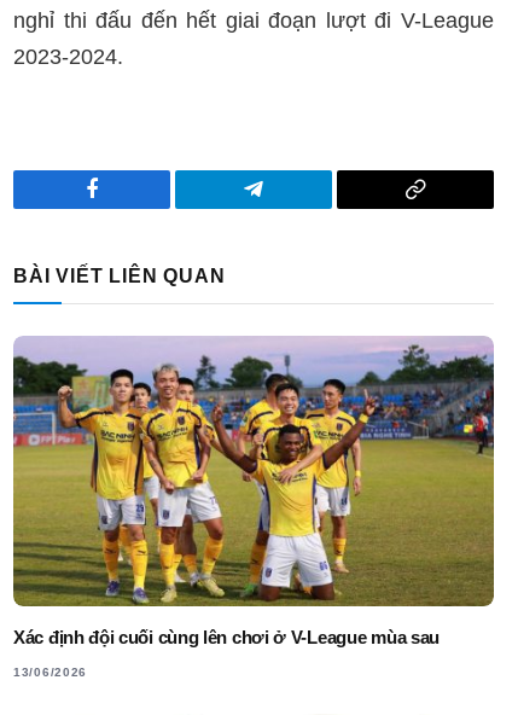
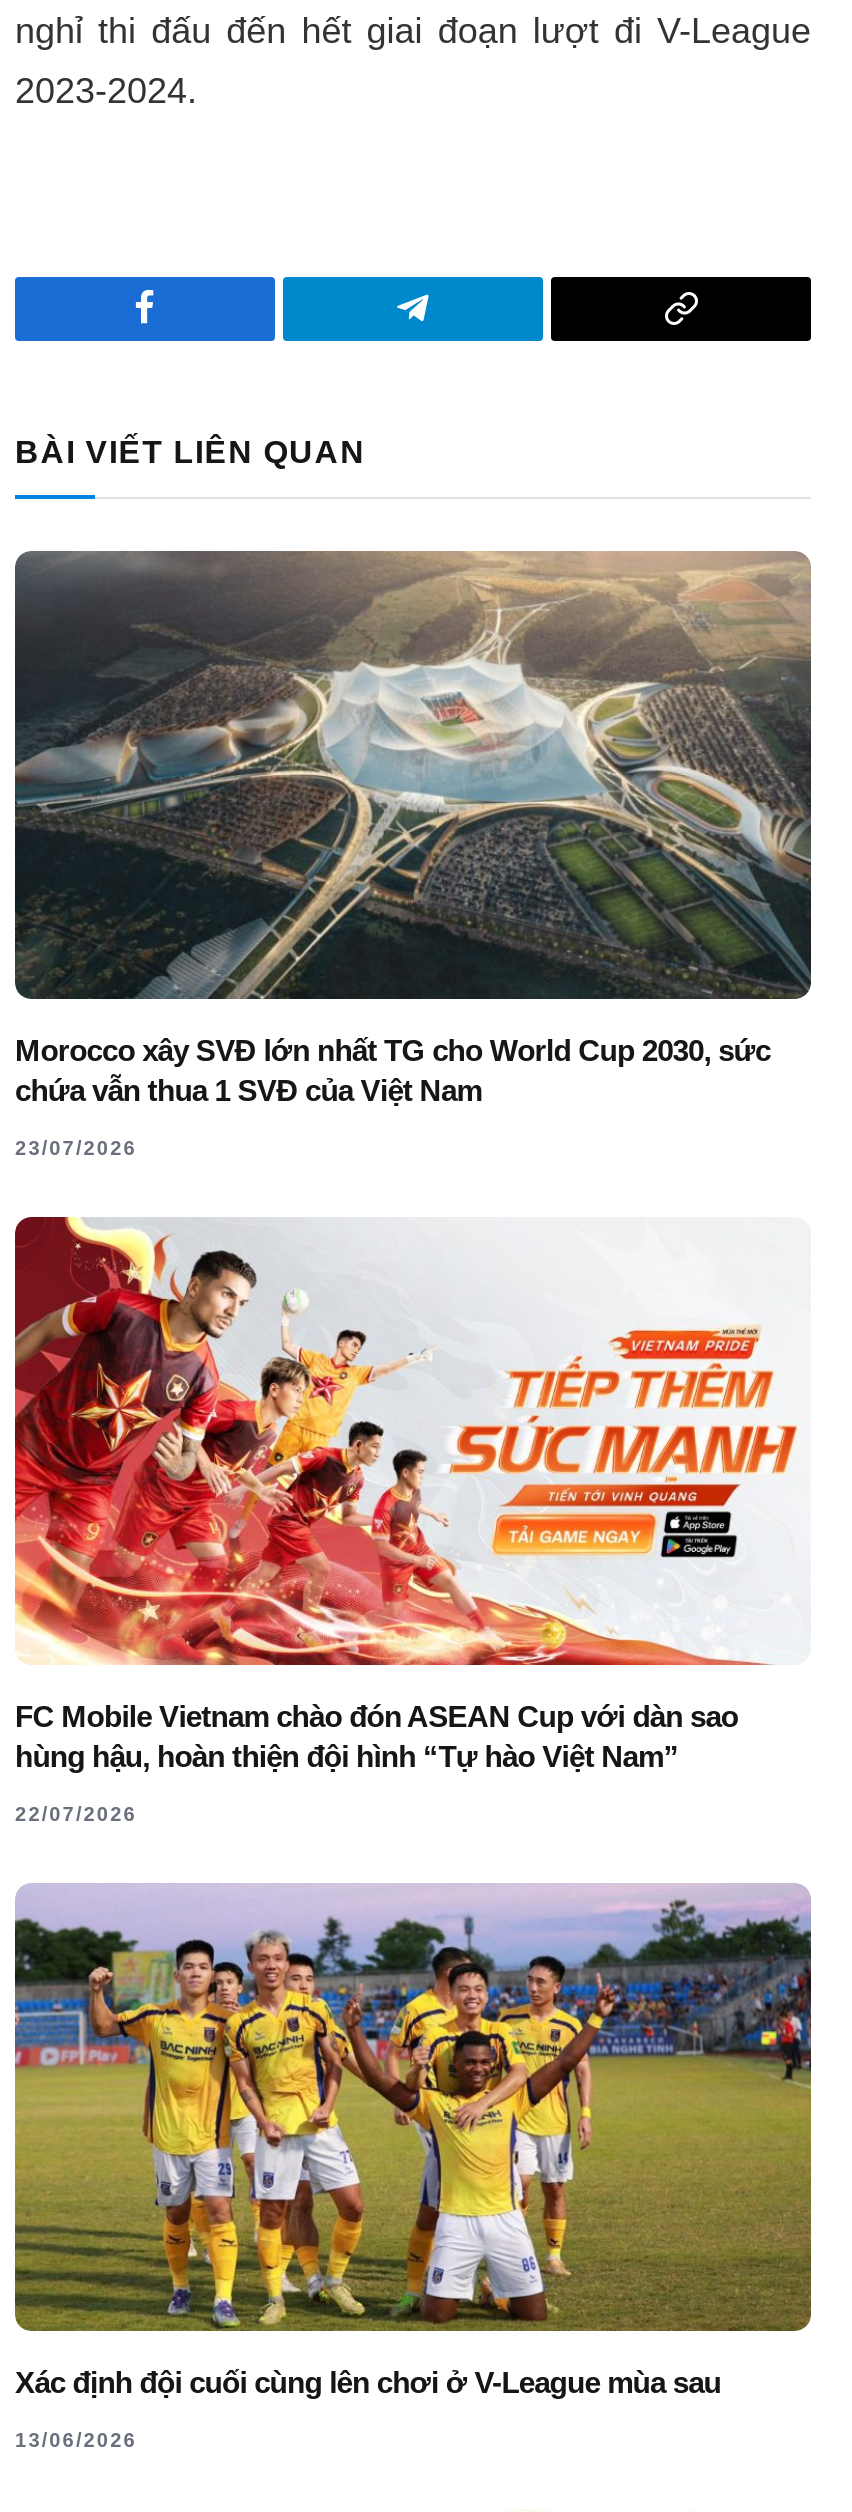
+ [image]
+ Morocco xây SVĐ lớn nhất TG cho World Cup 2030, sức
+ chứa vẫn thua 1 SVĐ của Việt Nam
+ 23/07/2026

+ [image]
+ FC Mobile Vietnam chào đón ASEAN Cup với dàn sao
+ hùng hậu, hoàn thiện đội hình “Tự hào Việt Nam”
+ 22/07/2026
